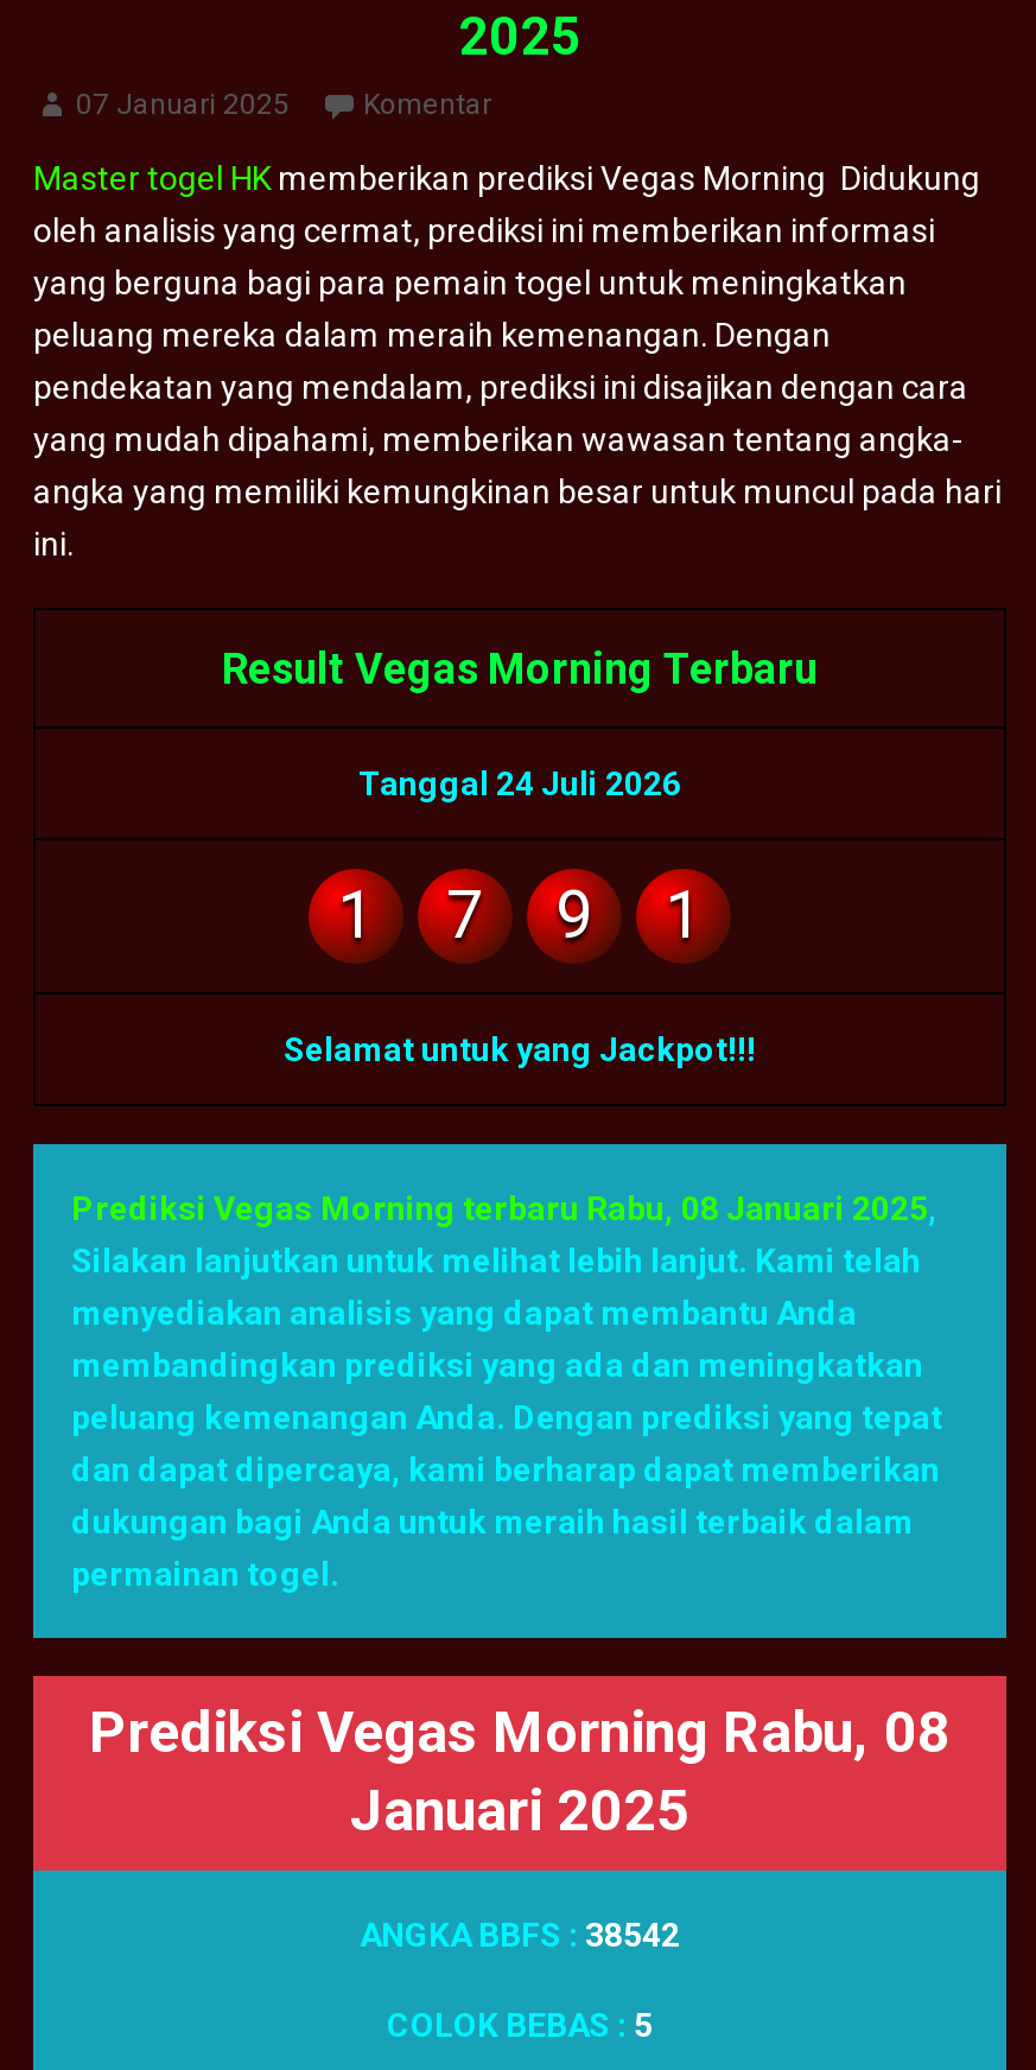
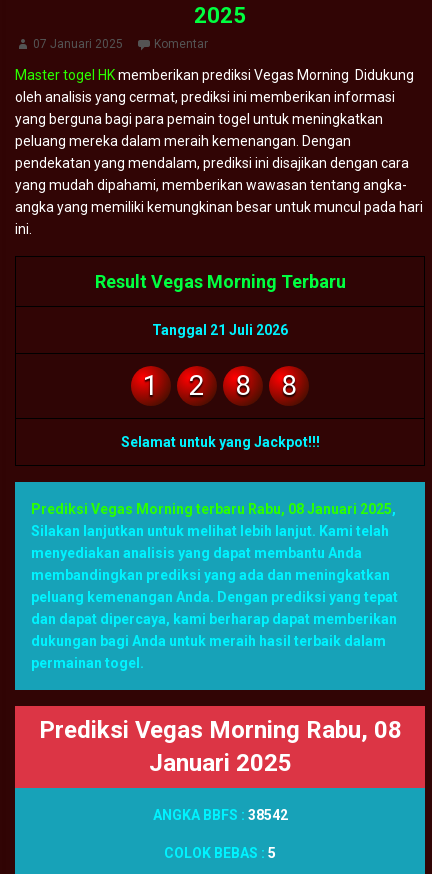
- Tanggal 24 Juli 2026
+ Tanggal 21 Juli 2026

- 7
+ 2

- 9
+ 8

- 1
+ 8
